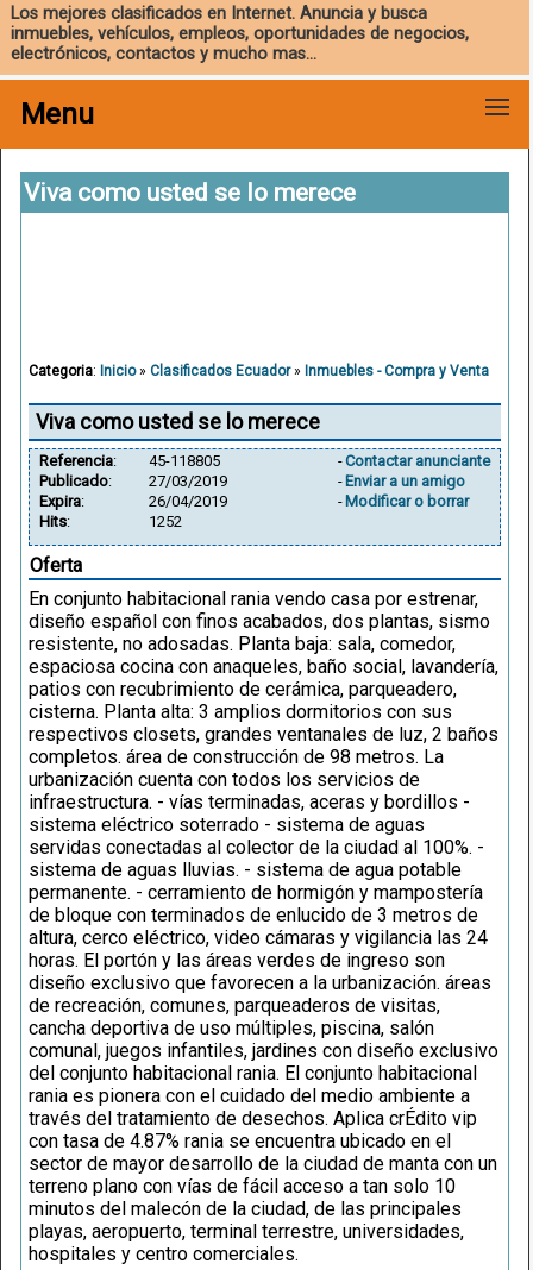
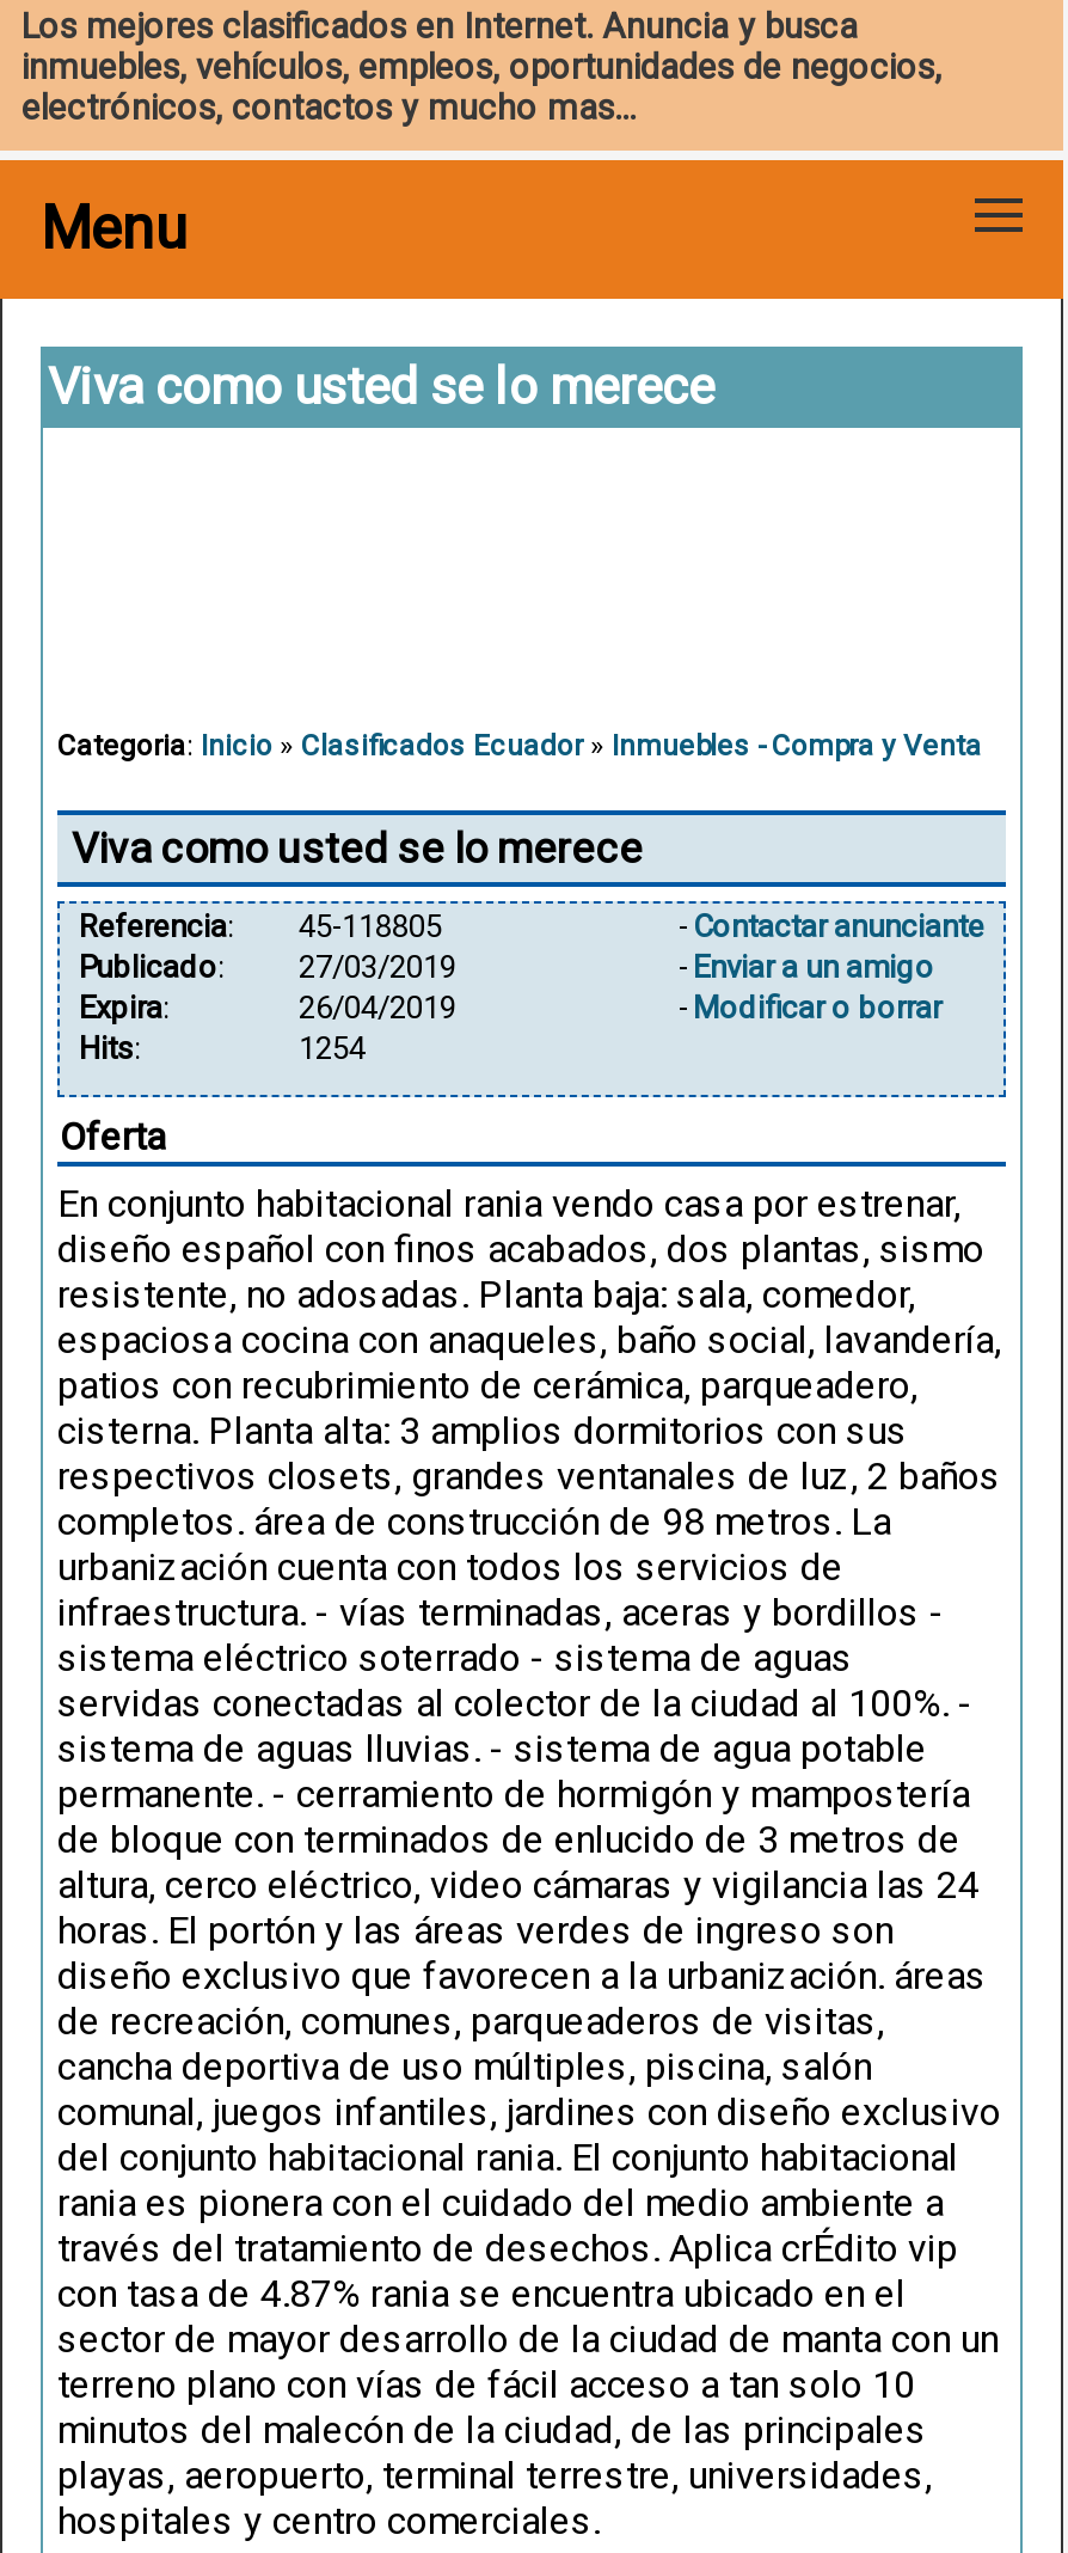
- 1252
+ 1254
